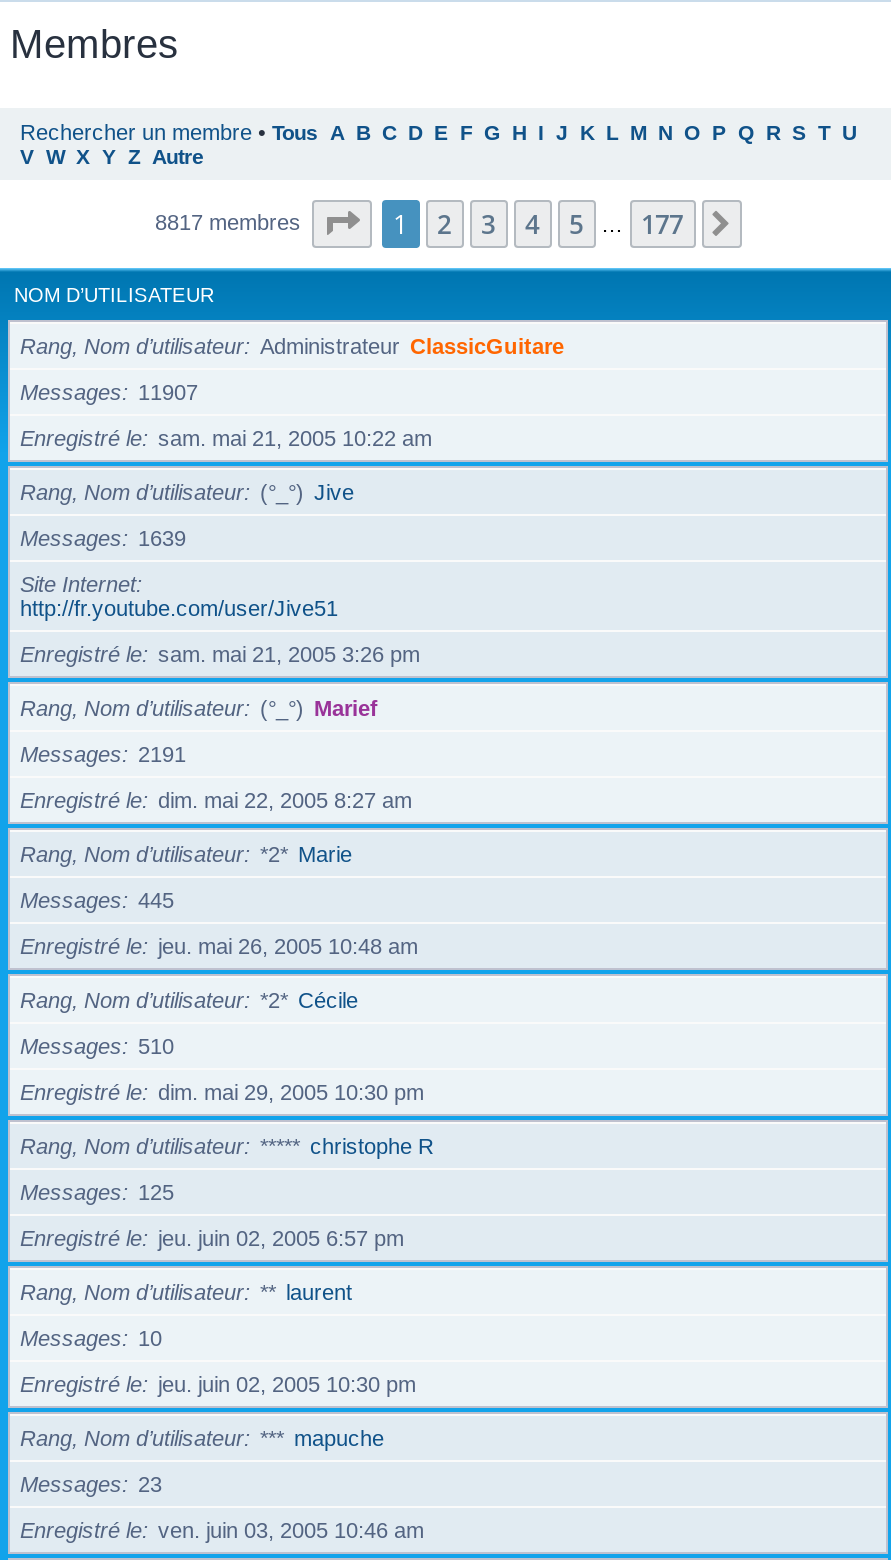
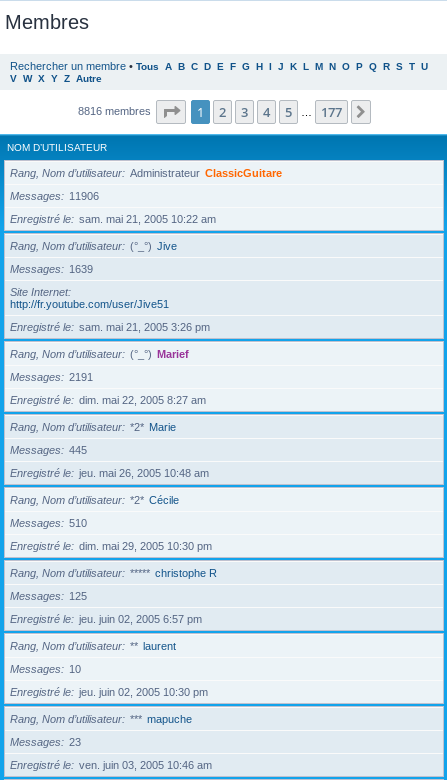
- 8817 membres
+ 8816 membres

- Messages 11907
+ Messages 11906
